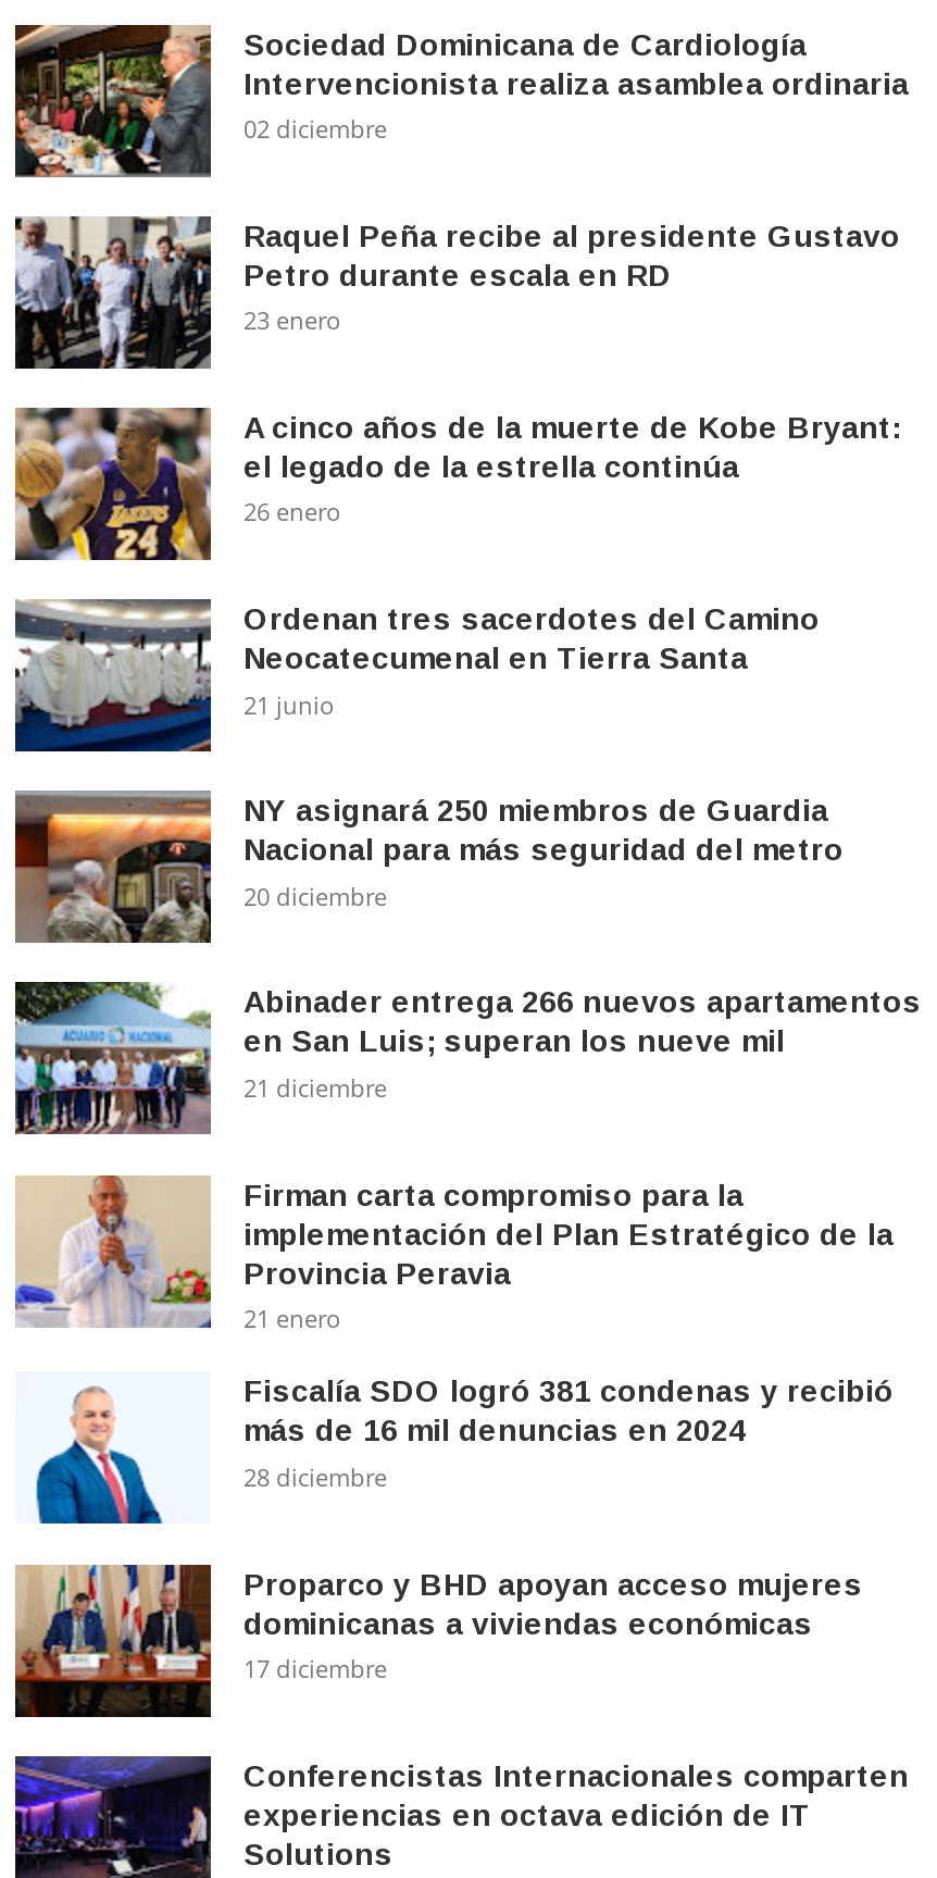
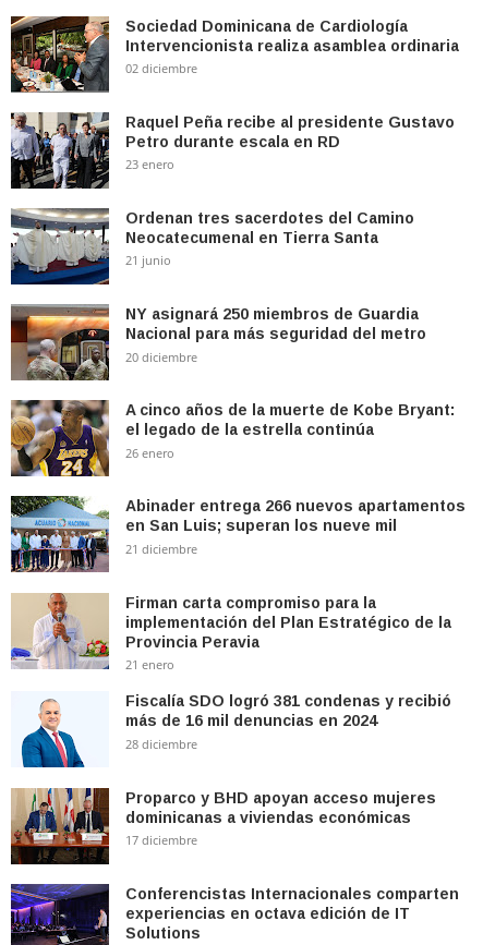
moved down: [image] | A cinco años de la muerte de Kobe Bryant: | el legado de la estrella continúa | 26 enero

moved up: [image] | Ordenan tres sacerdotes del Camino | Neocatecumenal en Tierra Santa | 21 junio | NY asignará 250 miembros de Guardia | Nacional para más seguridad del metro | 20 diciembre
